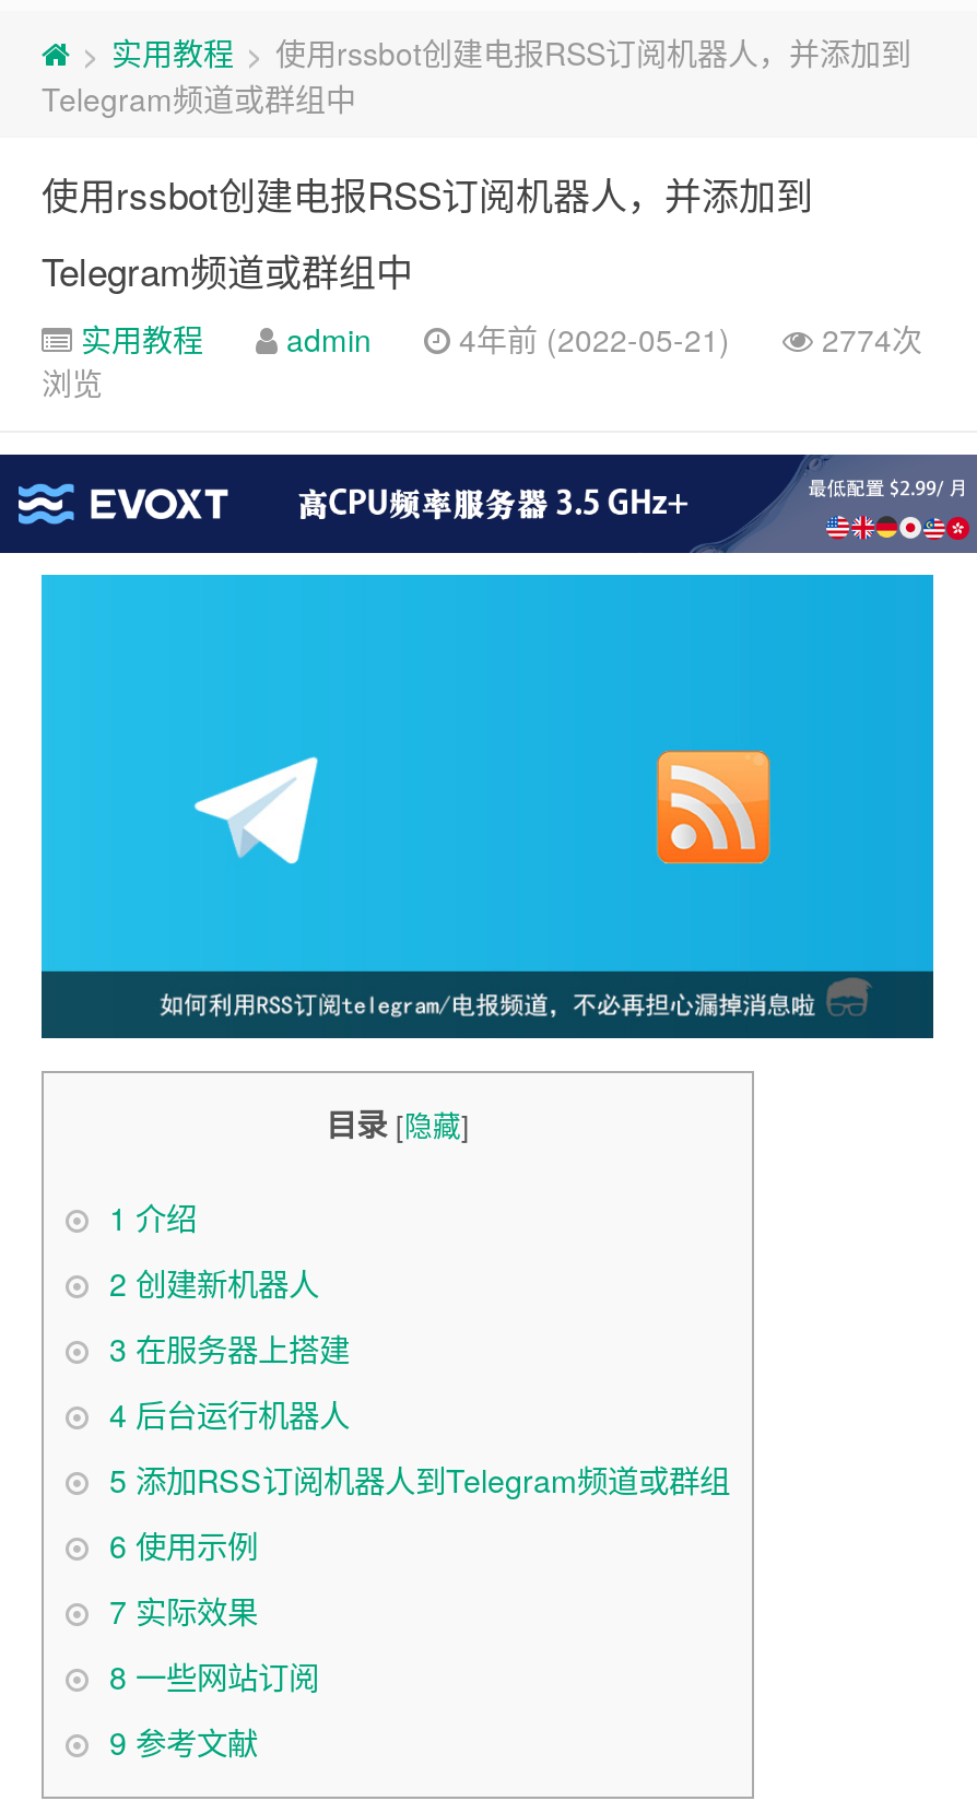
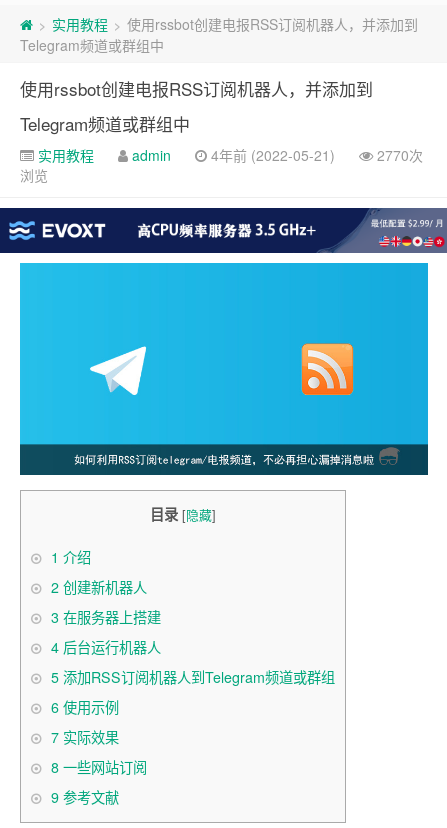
- 实用教程 admin 4年前 (2022-05-21) 2774次
+ 实用教程 admin 4年前 (2022-05-21) 2770次
